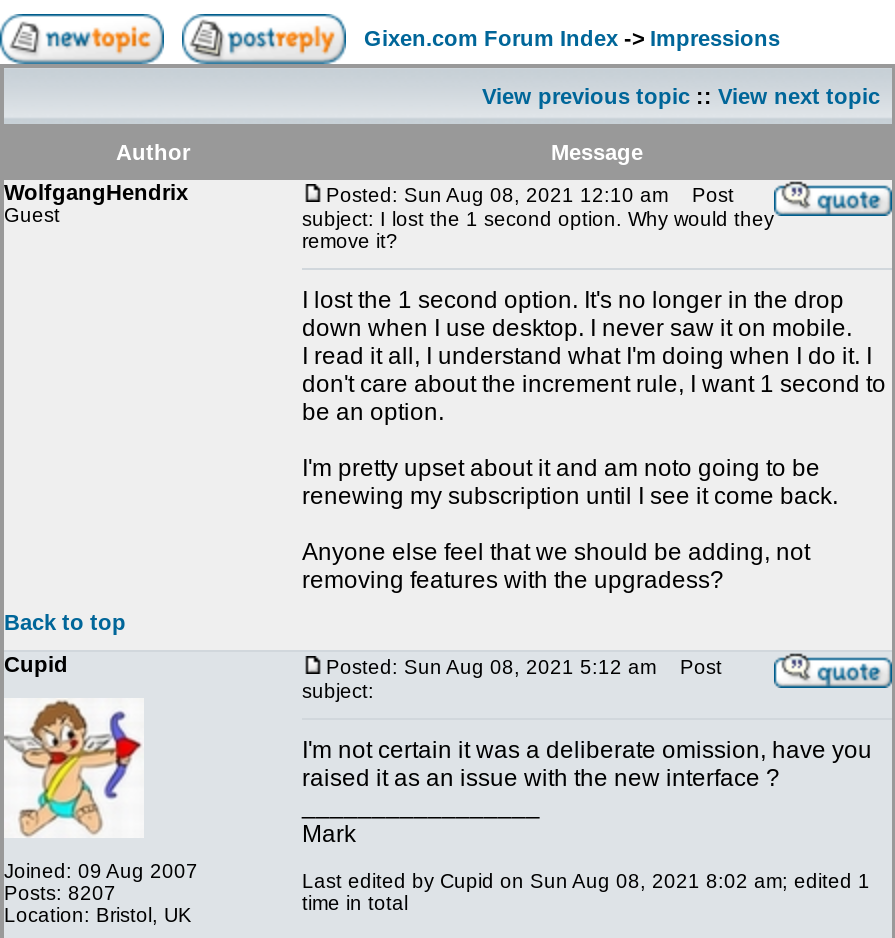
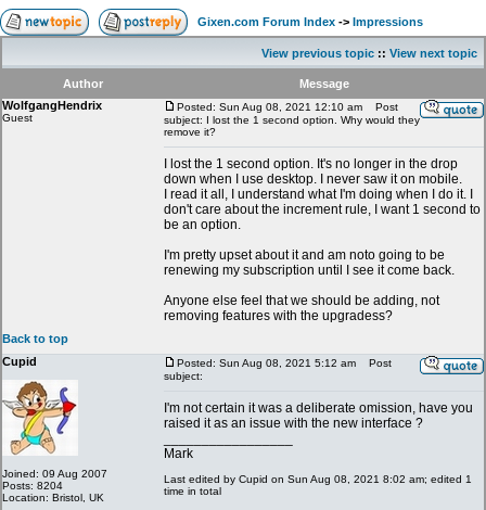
- Posts: 8207
+ Posts: 8204
